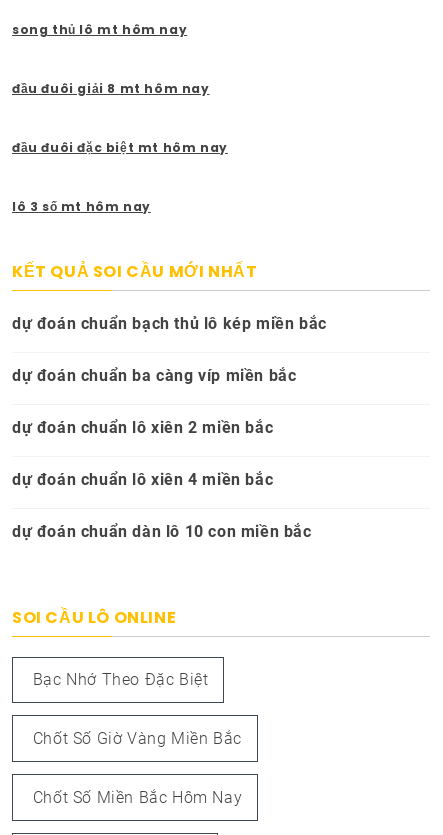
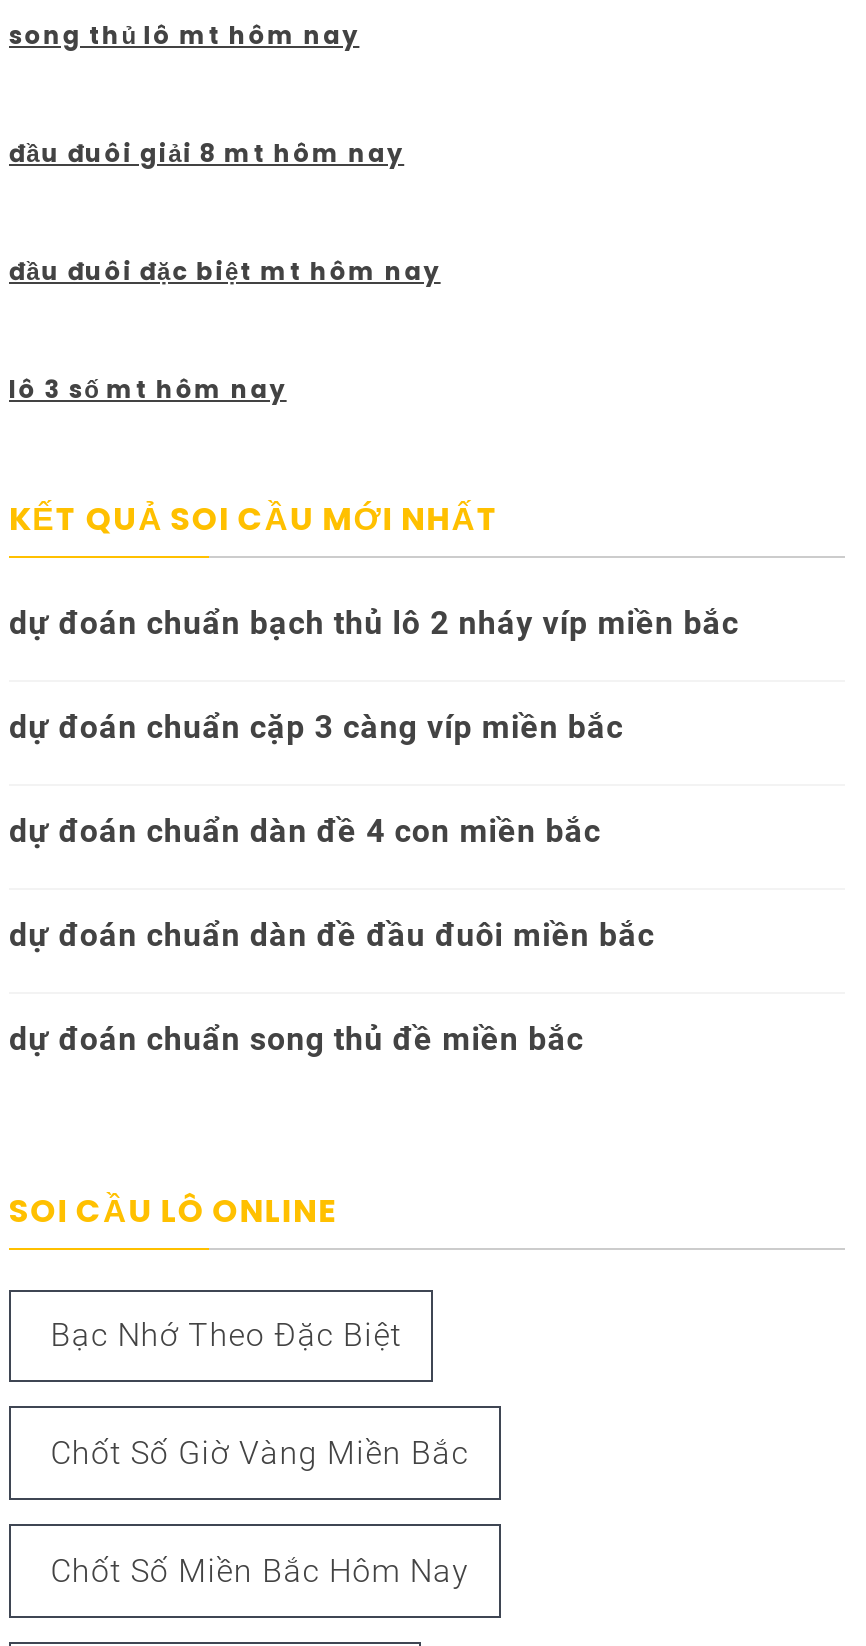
- dự đoán chuẩn bạch thủ lô kép miền bắc
+ dự đoán chuẩn bạch thủ lô 2 nháy víp miền bắc

- dự đoán chuẩn ba càng víp miền bắc
+ dự đoán chuẩn cặp 3 càng víp miền bắc

- dự đoán chuẩn lô xiên 2 miền bắc
+ dự đoán chuẩn dàn đề 4 con miền bắc

- dự đoán chuẩn lô xiên 4 miền bắc
+ dự đoán chuẩn dàn đề đầu đuôi miền bắc

- dự đoán chuẩn dàn lô 10 con miền bắc
+ dự đoán chuẩn song thủ đề miền bắc
